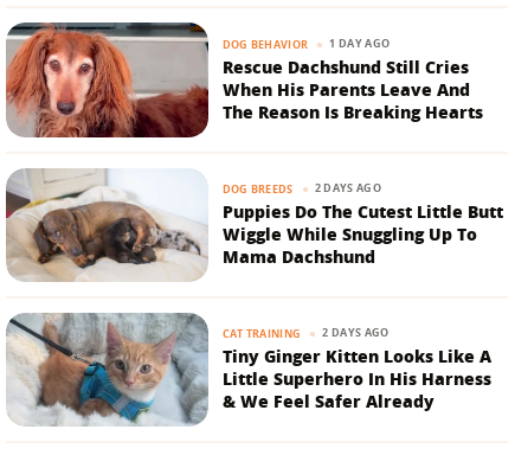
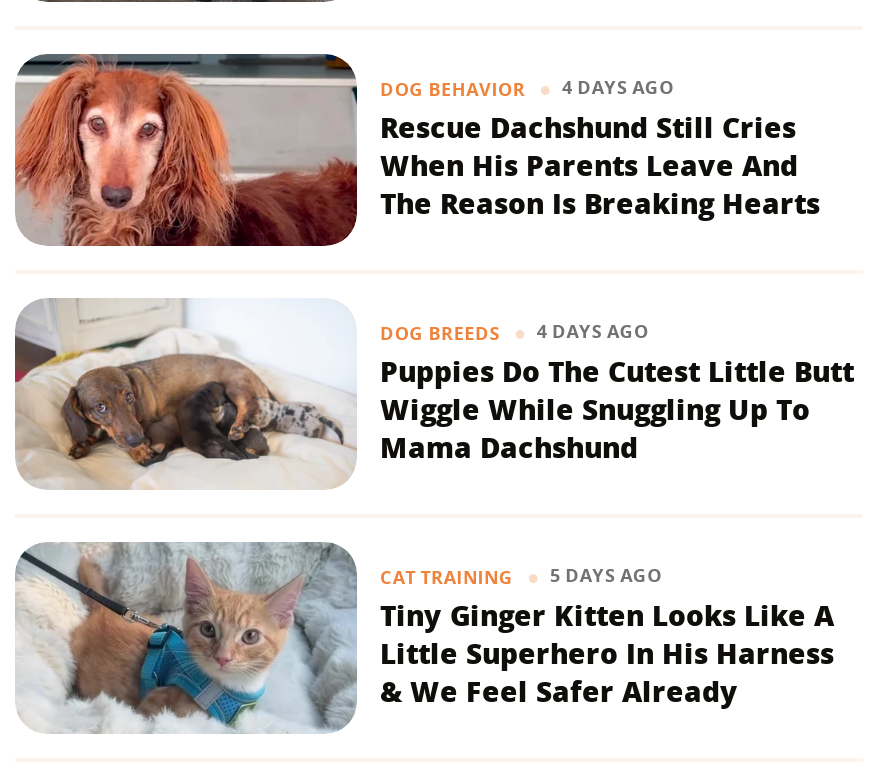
- DOG BEHAVIOR 1 DAY AGO
+ DOG BEHAVIOR 4 DAYS AGO

- DOG BREEDS 2 DAYS AGO
+ DOG BREEDS 4 DAYS AGO

- CAT TRAINING 2 DAYS AGO
+ CAT TRAINING 5 DAYS AGO
